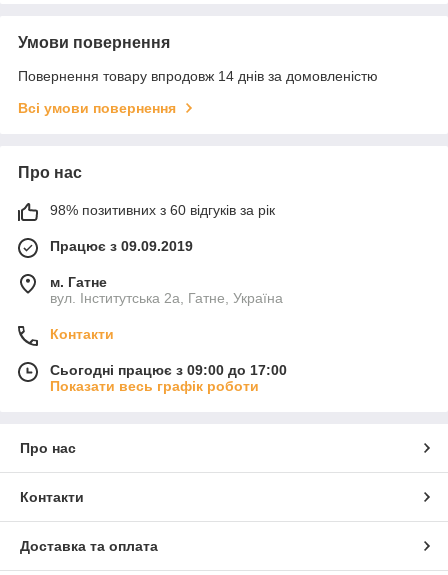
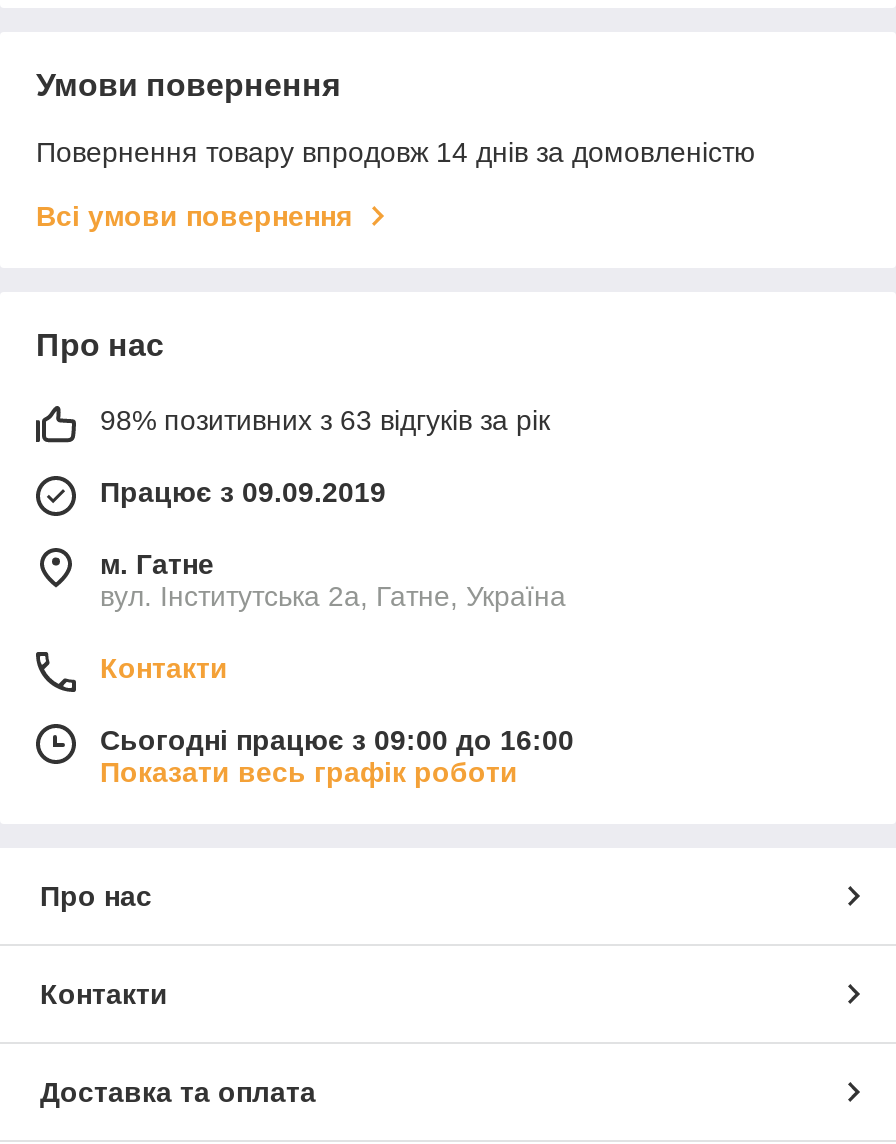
- 98% позитивних з 60 відгуків за рік
+ 98% позитивних з 63 відгуків за рік

- Сьогодні працює з 09:00 до 17:00
+ Сьогодні працює з 09:00 до 16:00
